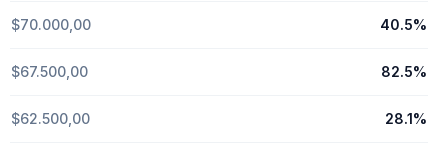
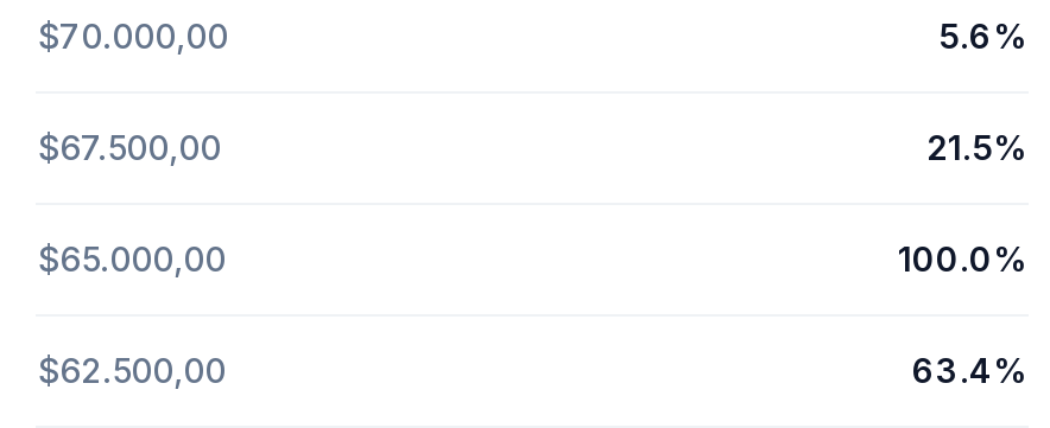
- 40.5%
+ 5.6%

- 82.5%
+ 21.5%
+ $65.000,00
+ 100.0%

- 28.1%
+ 63.4%
